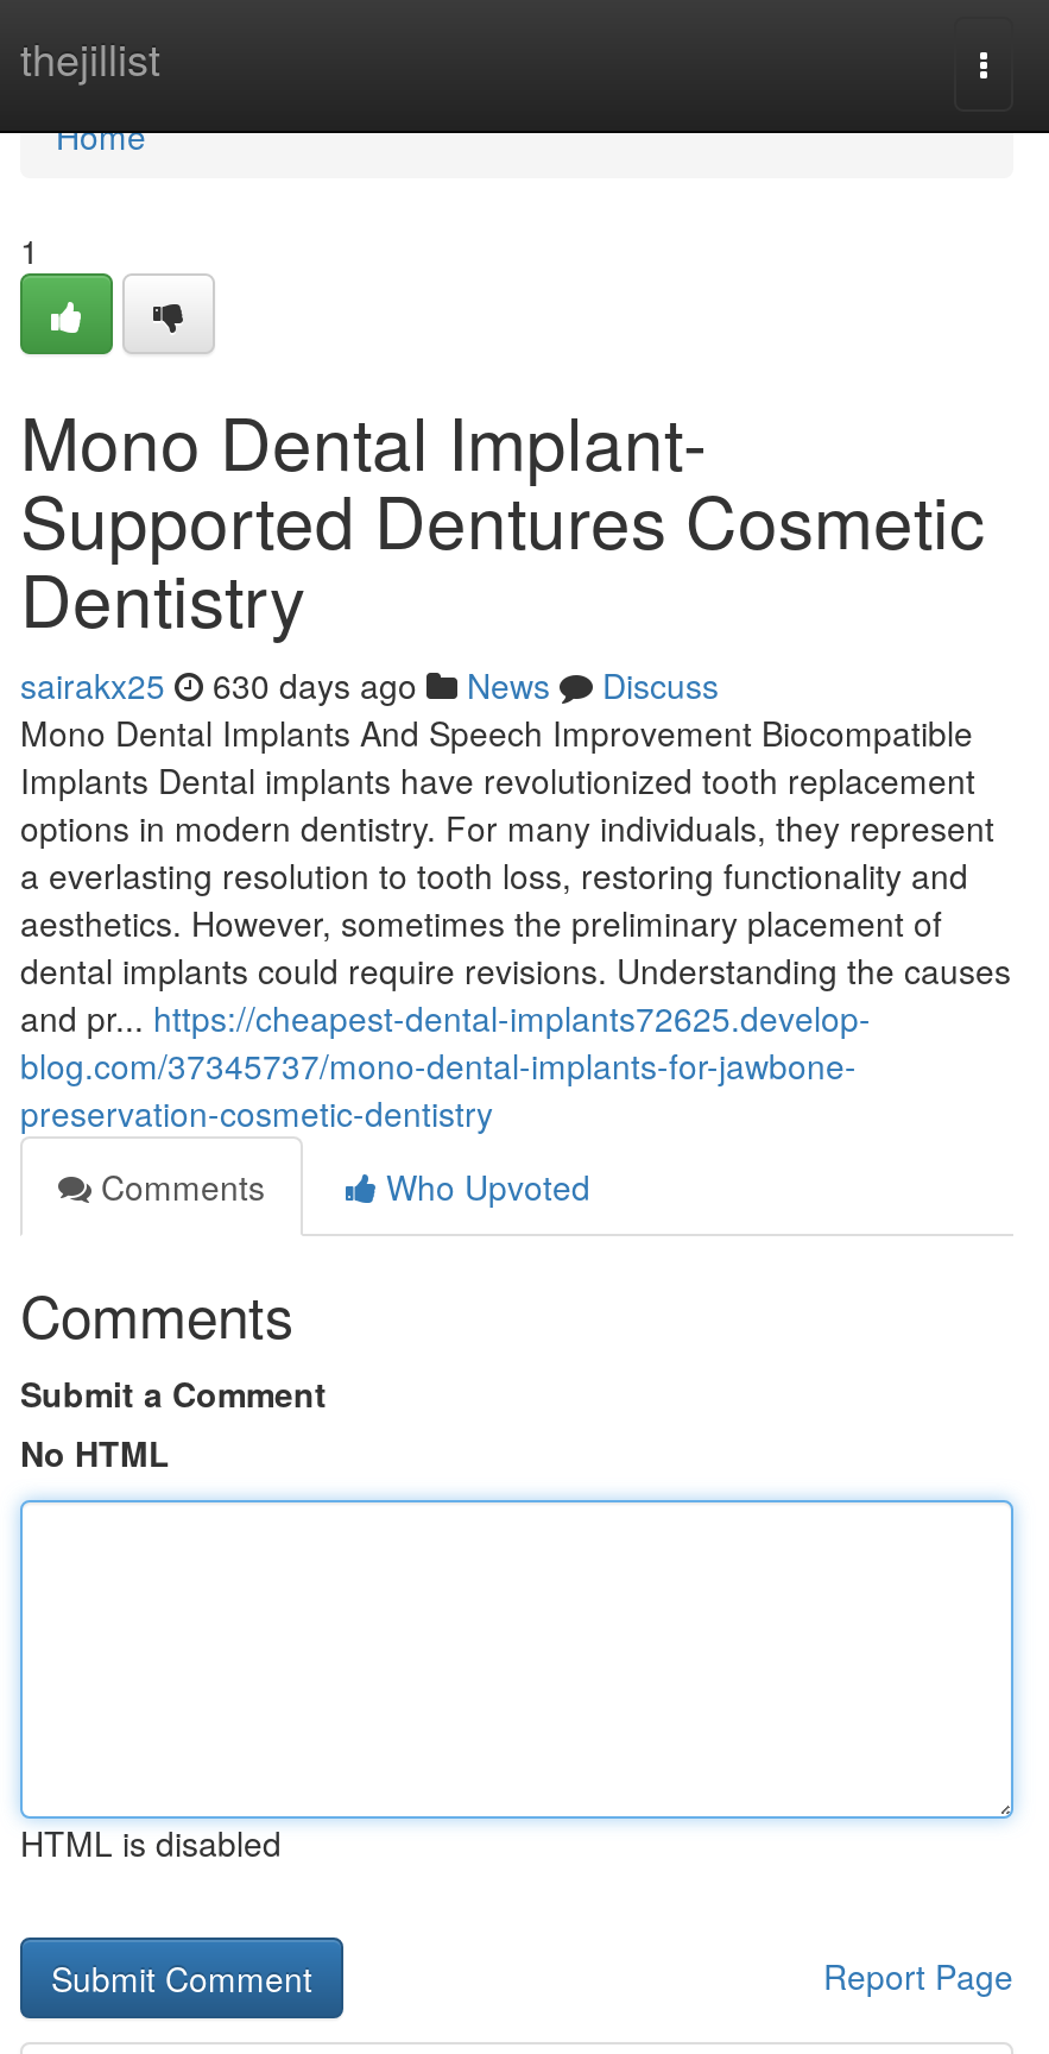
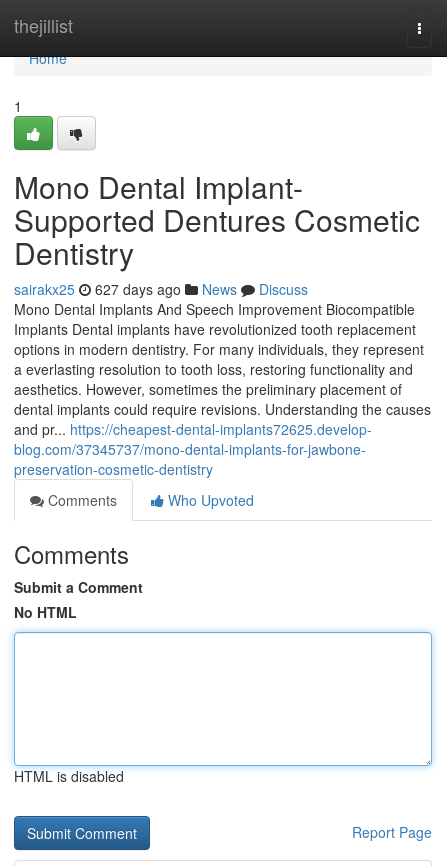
- sairakx25 630 days ago News Discuss
+ sairakx25 627 days ago News Discuss
